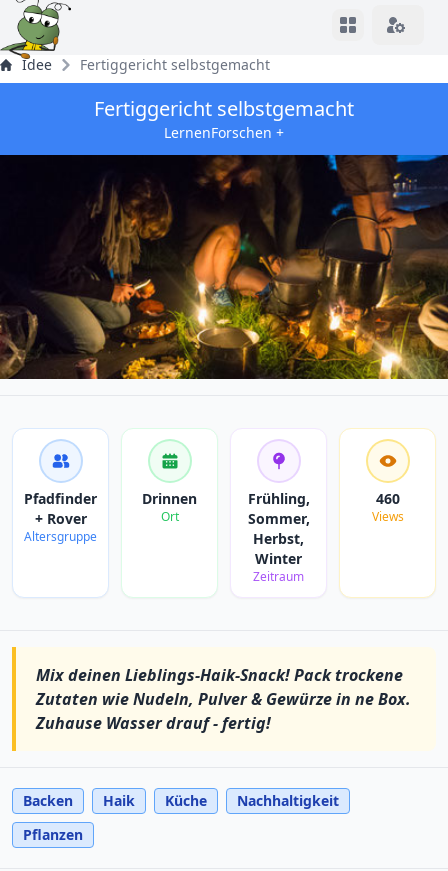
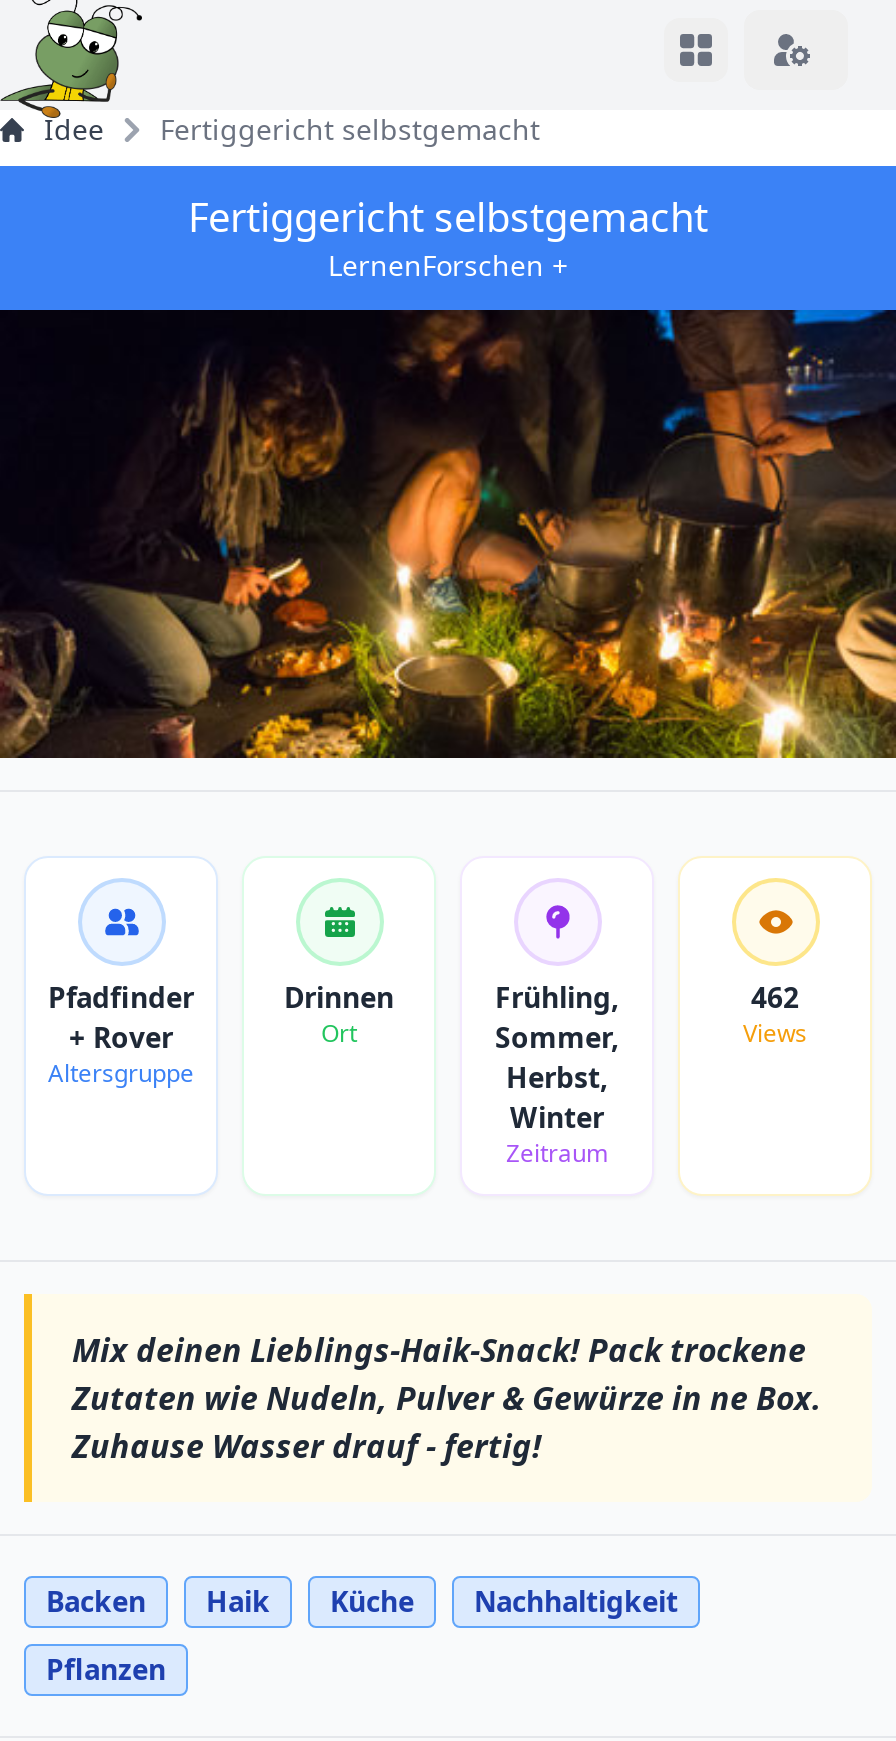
- 460
+ 462
